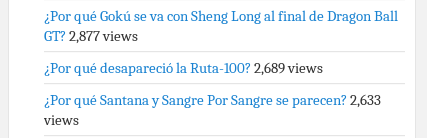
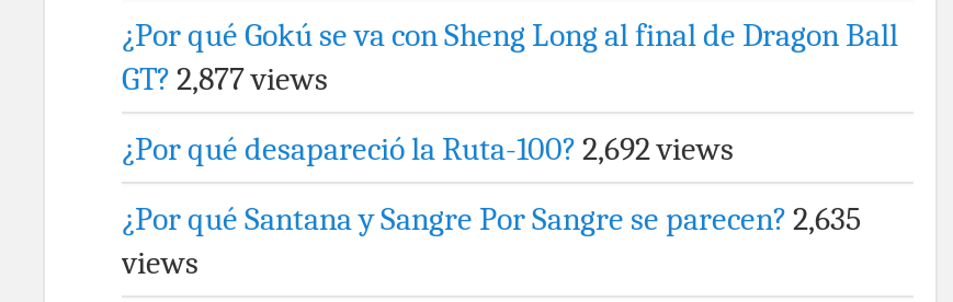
- ¿Por qué desapareció la Ruta-100? 2,689 views
+ ¿Por qué desapareció la Ruta-100? 2,692 views

- ¿Por qué Santana y Sangre Por Sangre se parecen? 2,633
+ ¿Por qué Santana y Sangre Por Sangre se parecen? 2,635
